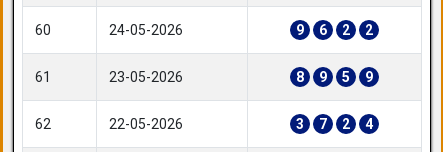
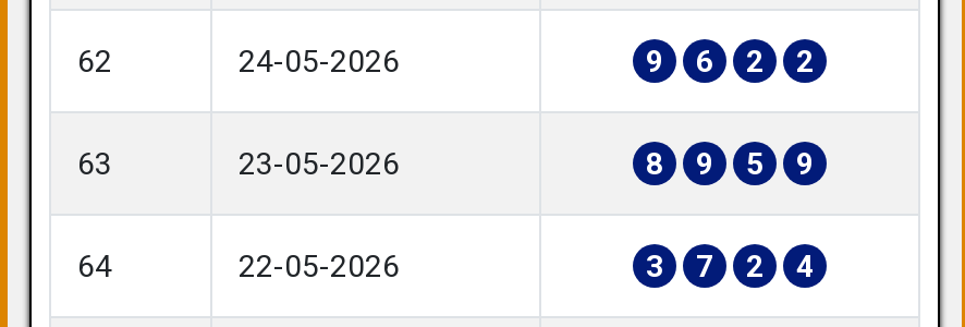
- 60
+ 62

- 61
+ 63

- 62
+ 64
